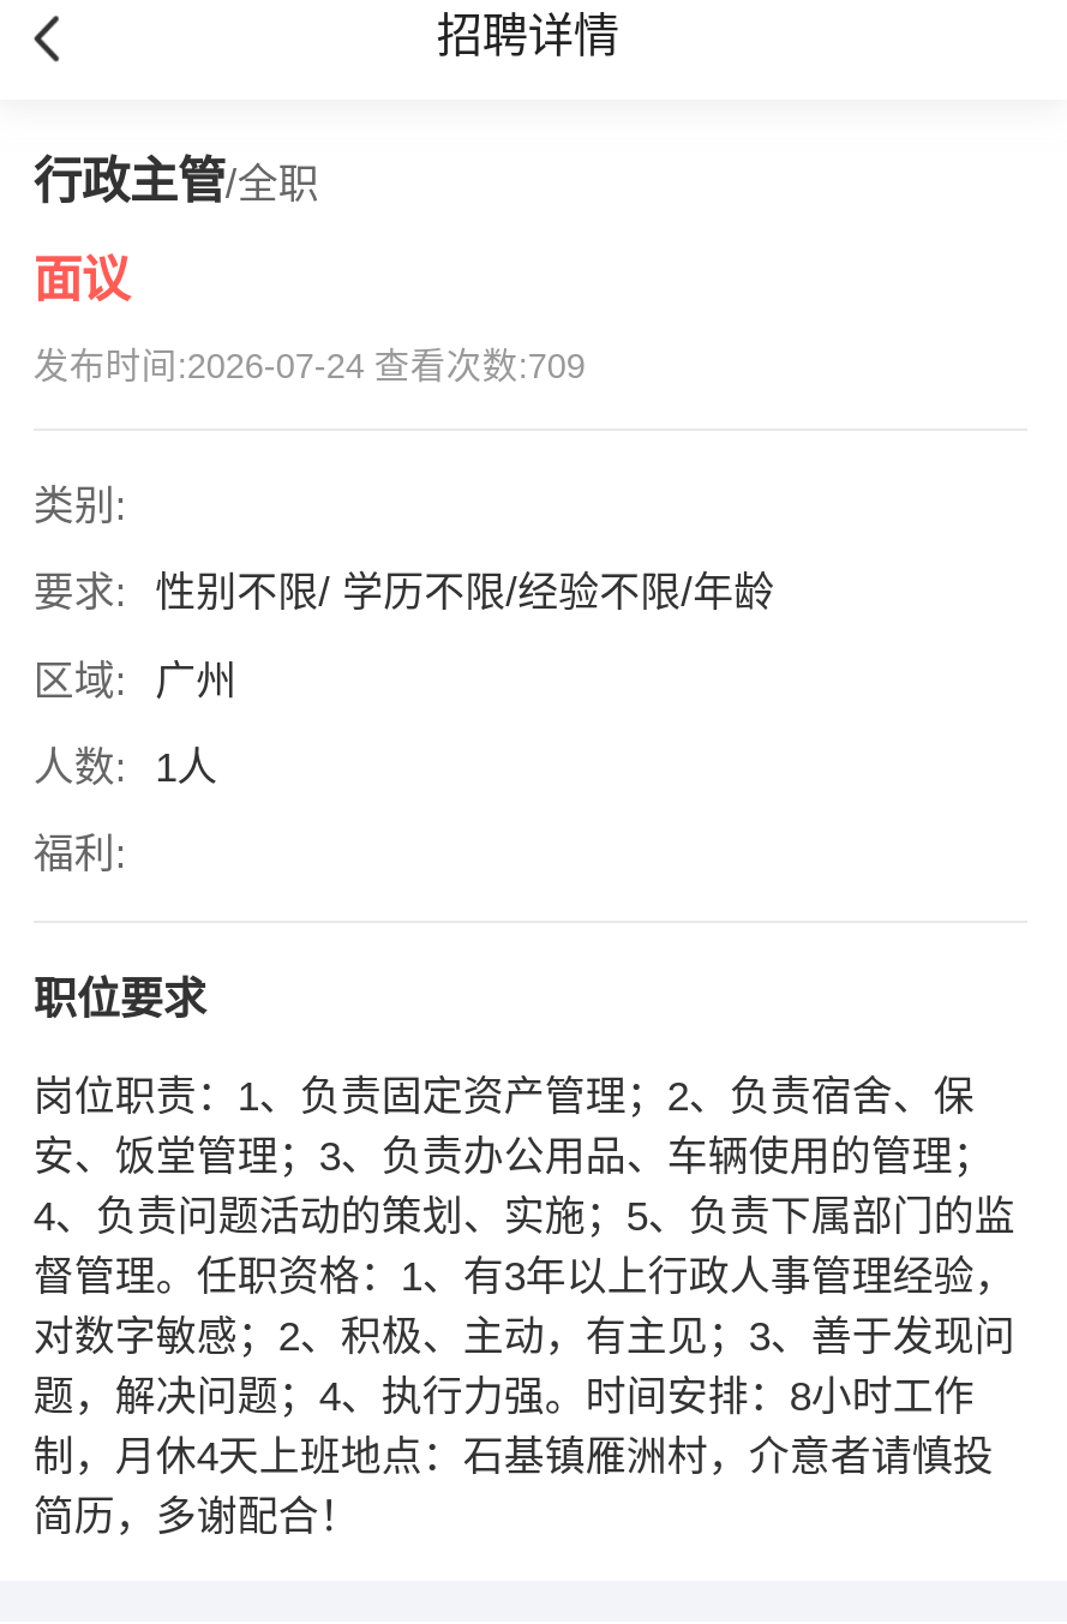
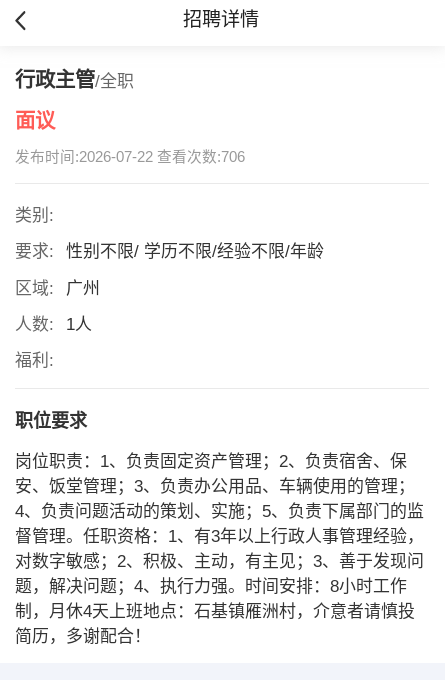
- 发布时间:2026-07-24 查看次数:709
+ 发布时间:2026-07-22 查看次数:706
